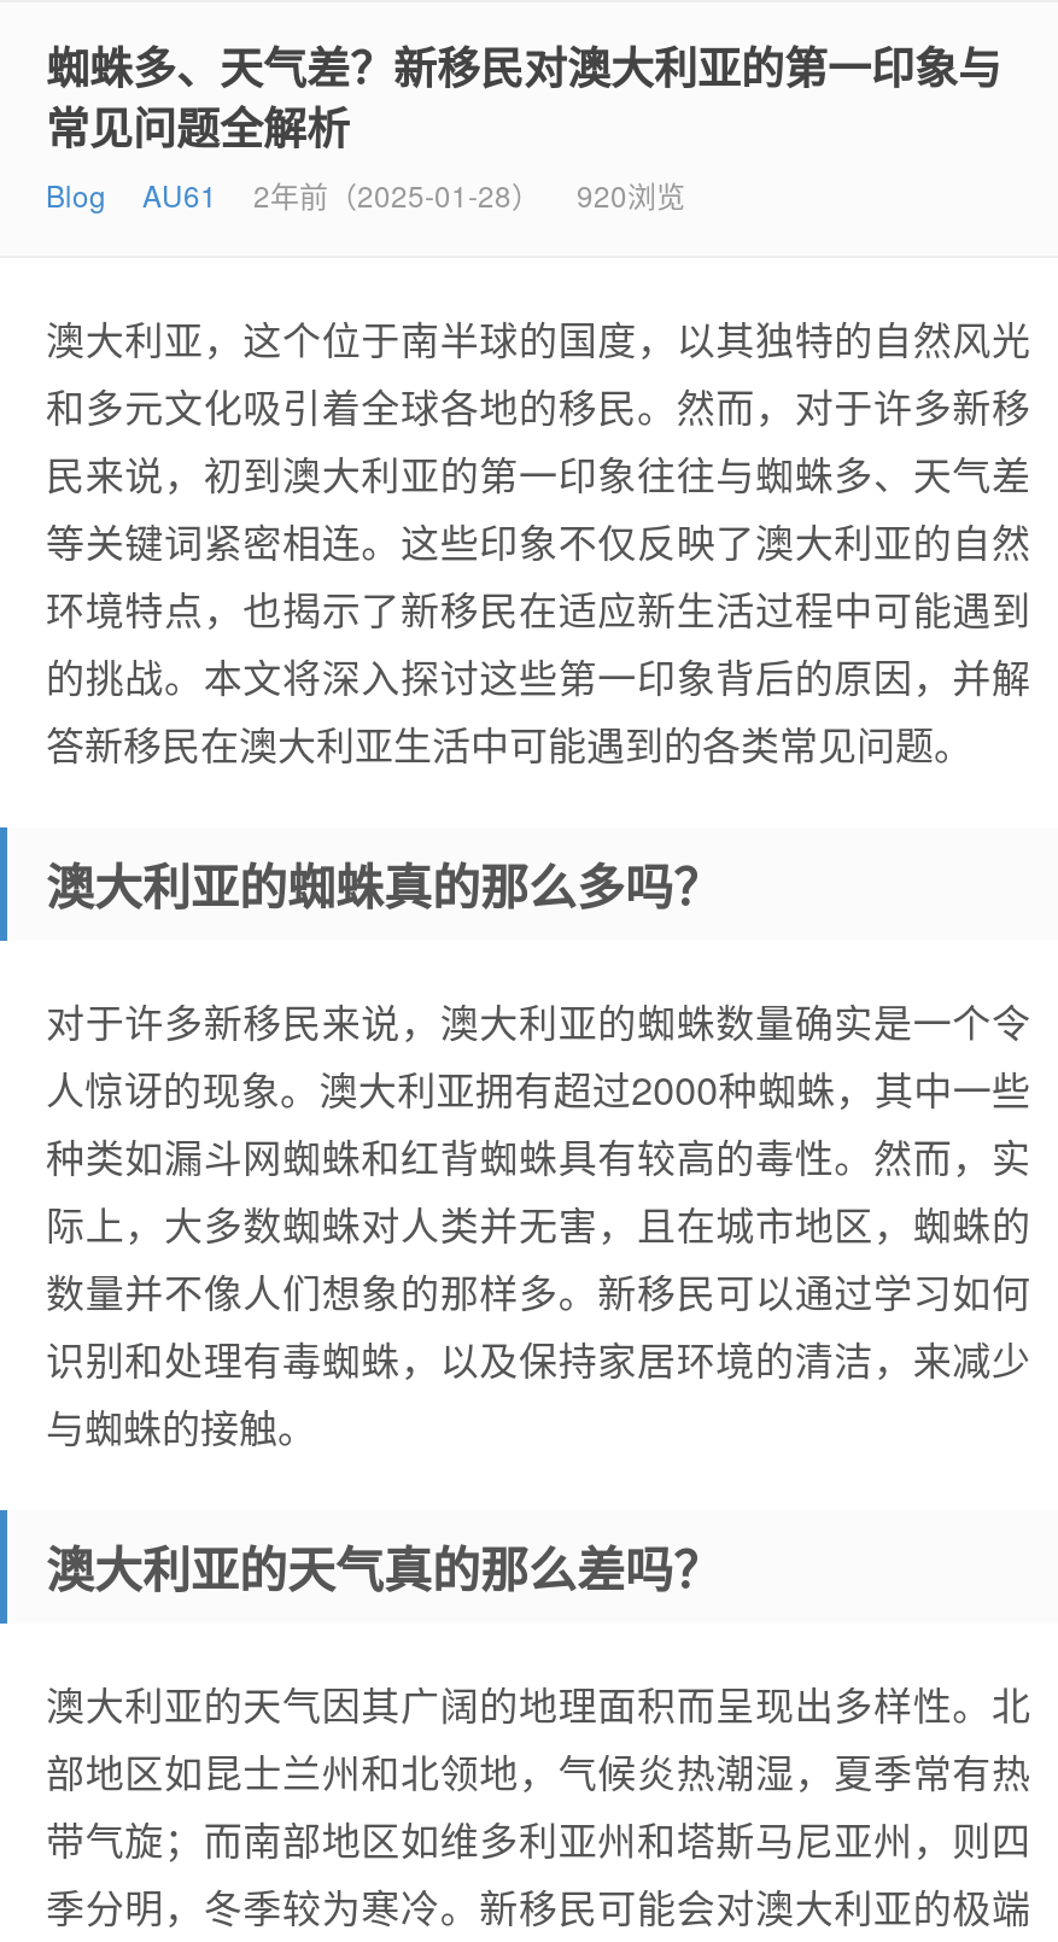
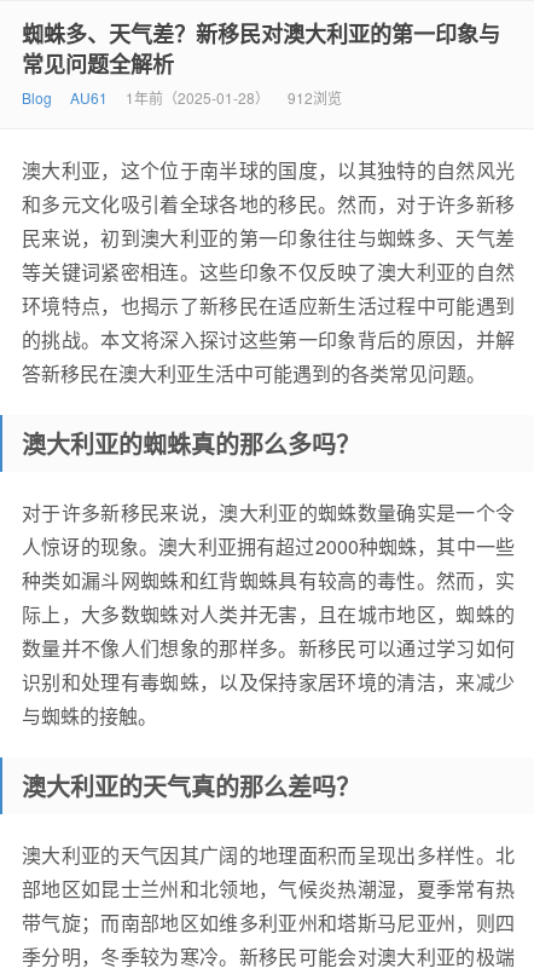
- 2年前（2025-01-28）
+ 1年前（2025-01-28）

- 920浏览
+ 912浏览
